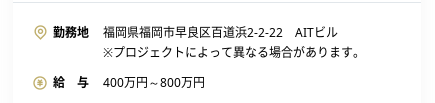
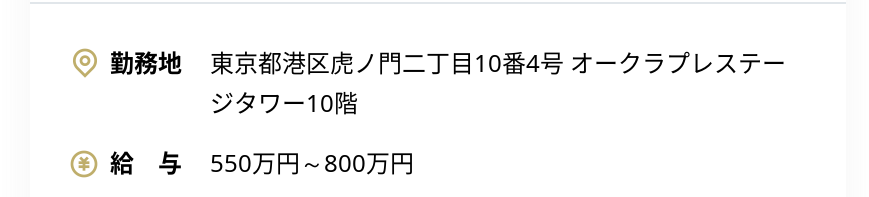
- 福岡県福岡市早良区百道浜2-2-22 AITビル
- ※プロジェクトによって異なる場合があります。
+ 東京都港区虎ノ門二丁目10番4号 オークラプレステー
+ ジタワー10階

- 給 与 400万円～800万円
+ 給 与 550万円～800万円
